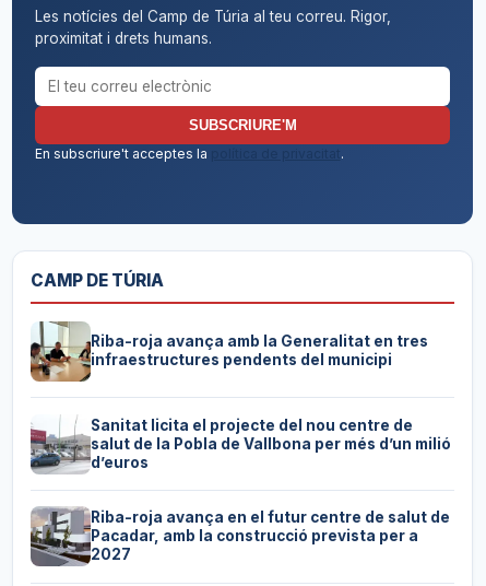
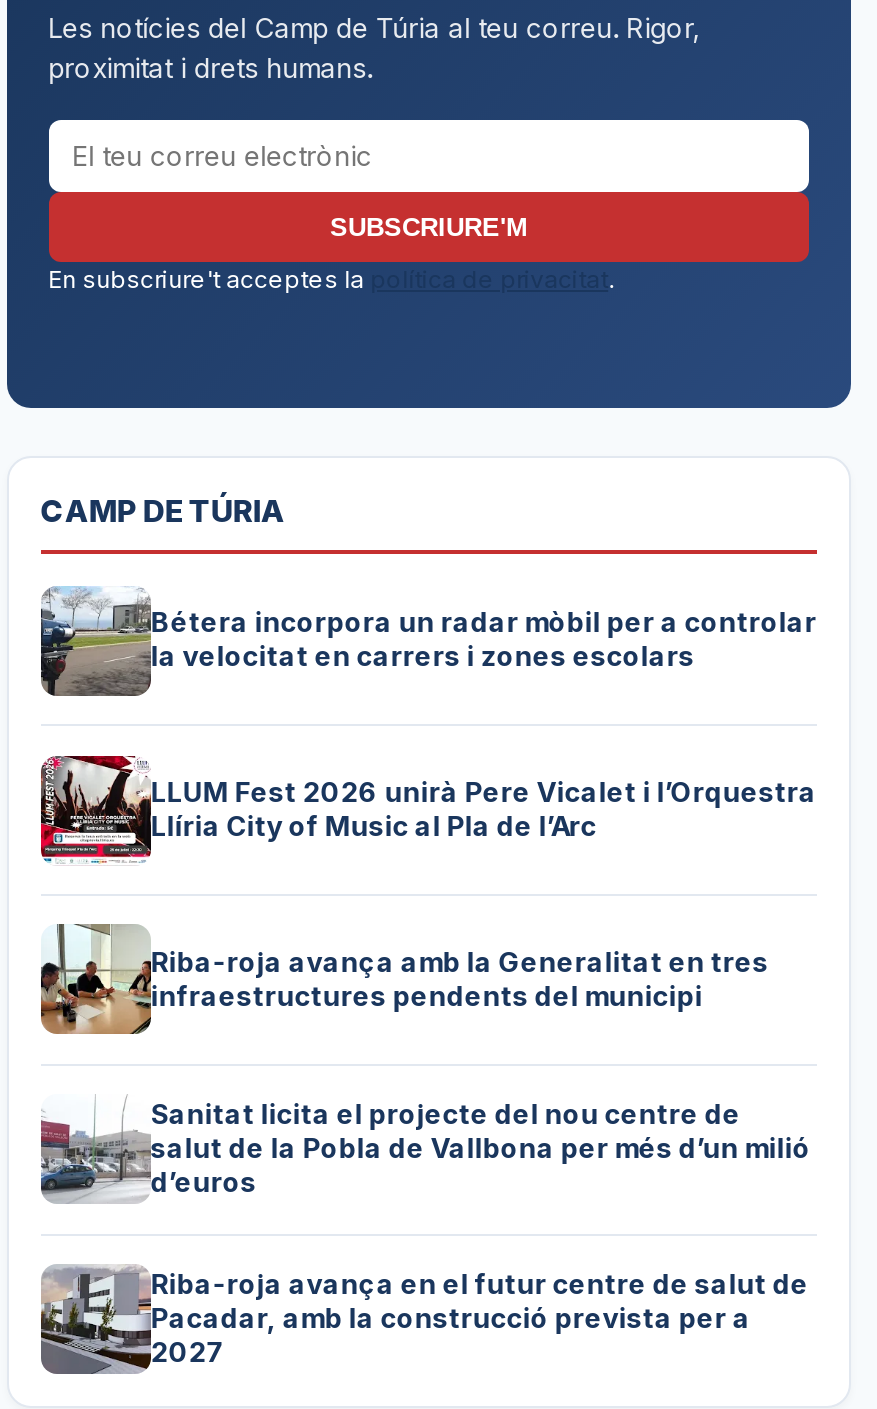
+ [image]
+ Bétera incorpora un radar mòbil per a controlar
+ la velocitat en carrers i zones escolars

+ [image]
+ LLUM Fest 2026 unirà Pere Vicalet i l’Orquestra
+ Llíria City of Music al Pla de l’Arc
